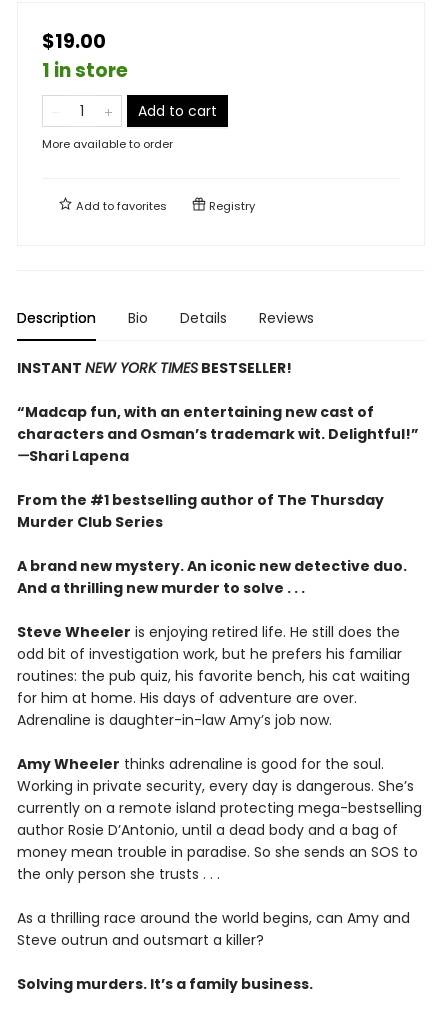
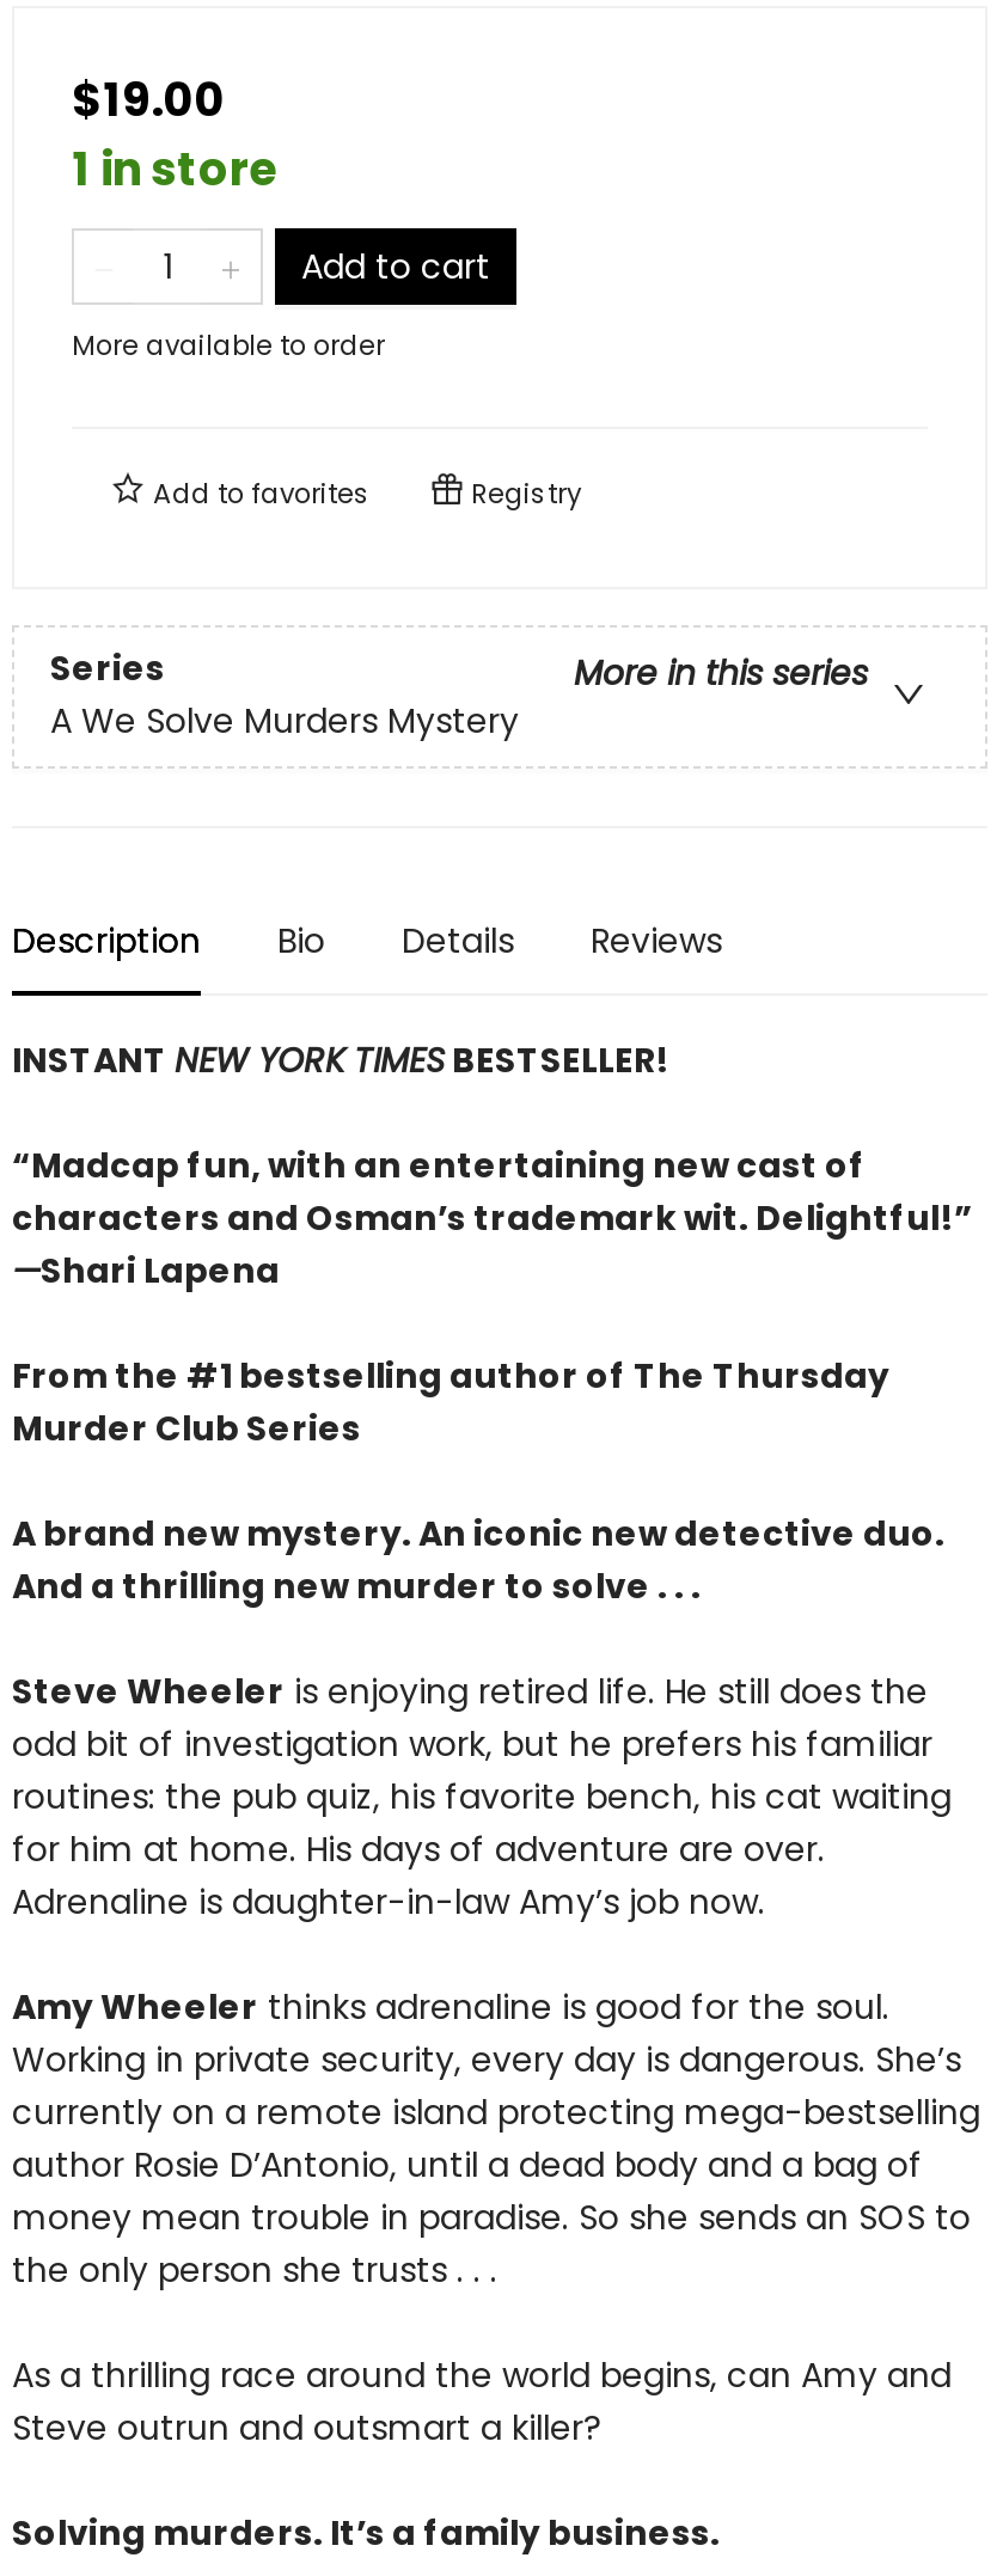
+ Series
+ More in this series
+ A We Solve Murders Mystery
